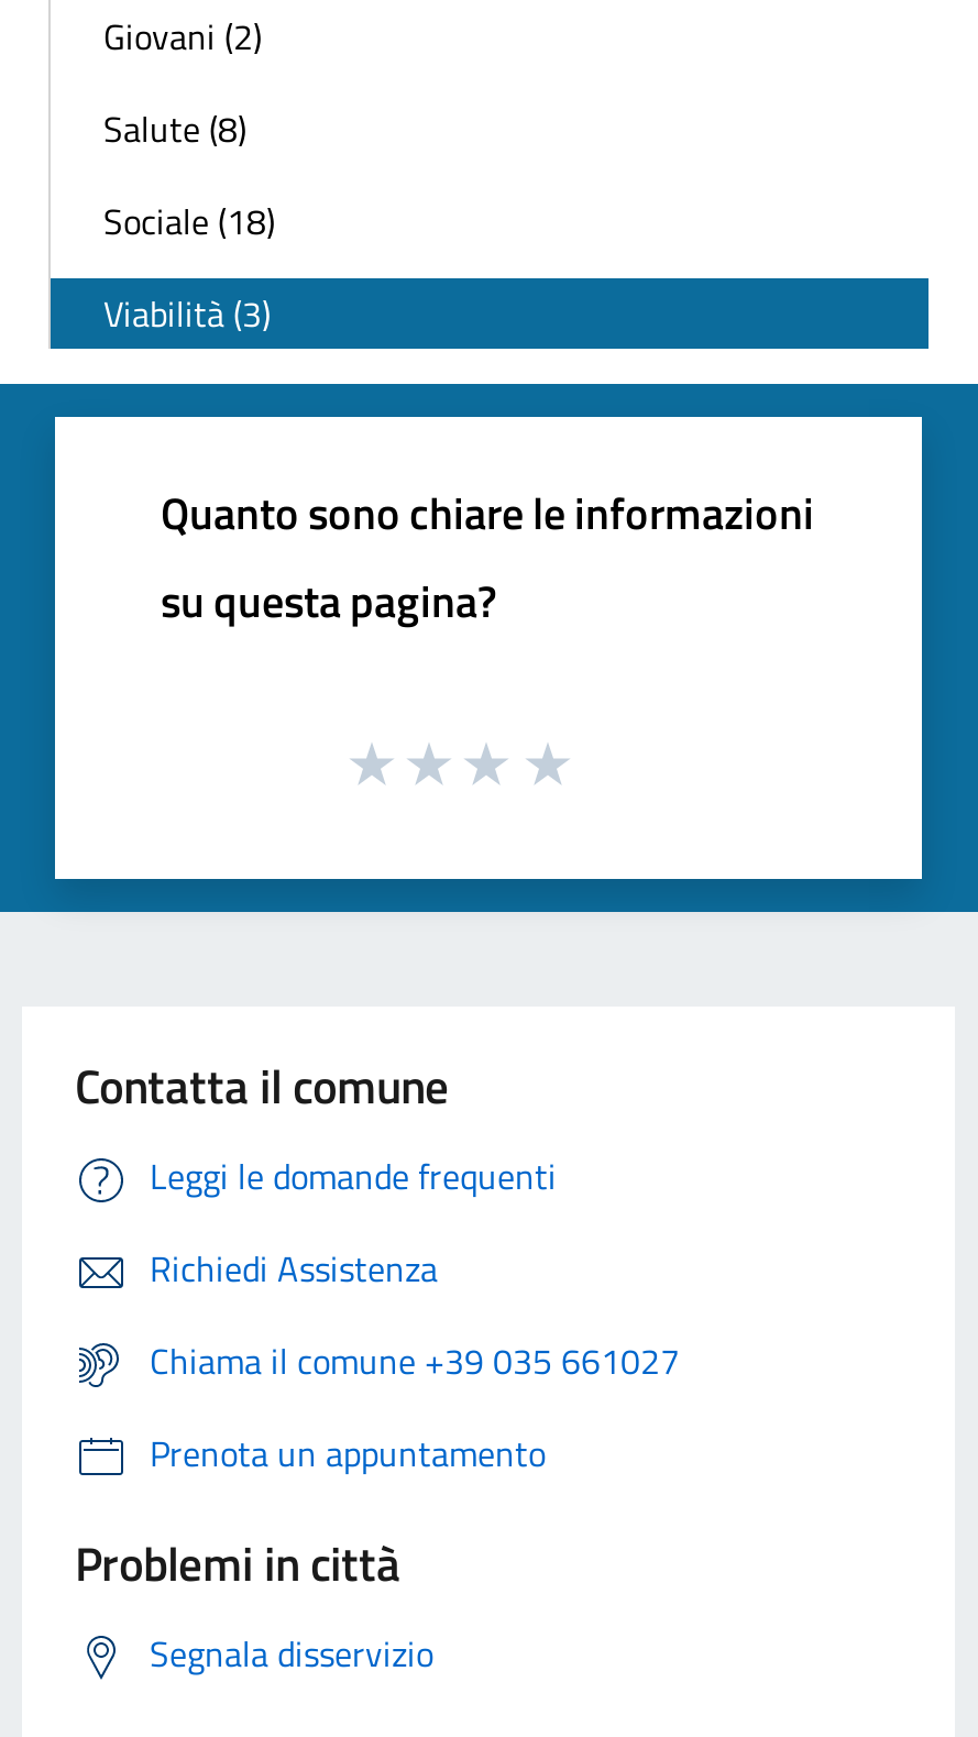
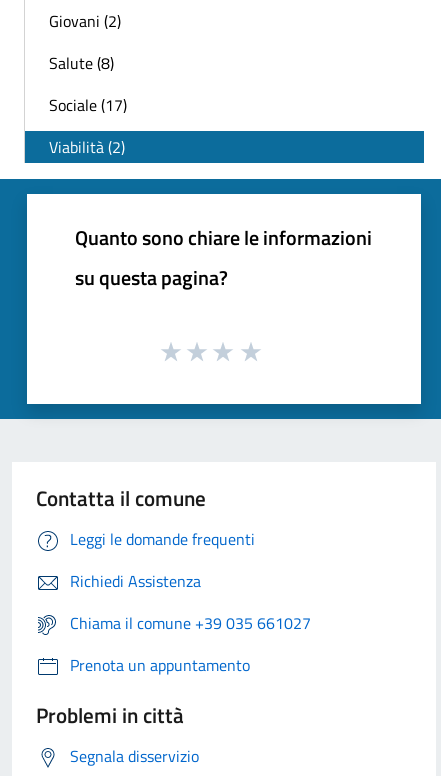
- Sociale (18)
+ Sociale (17)

- Viabilità (3)
+ Viabilità (2)
